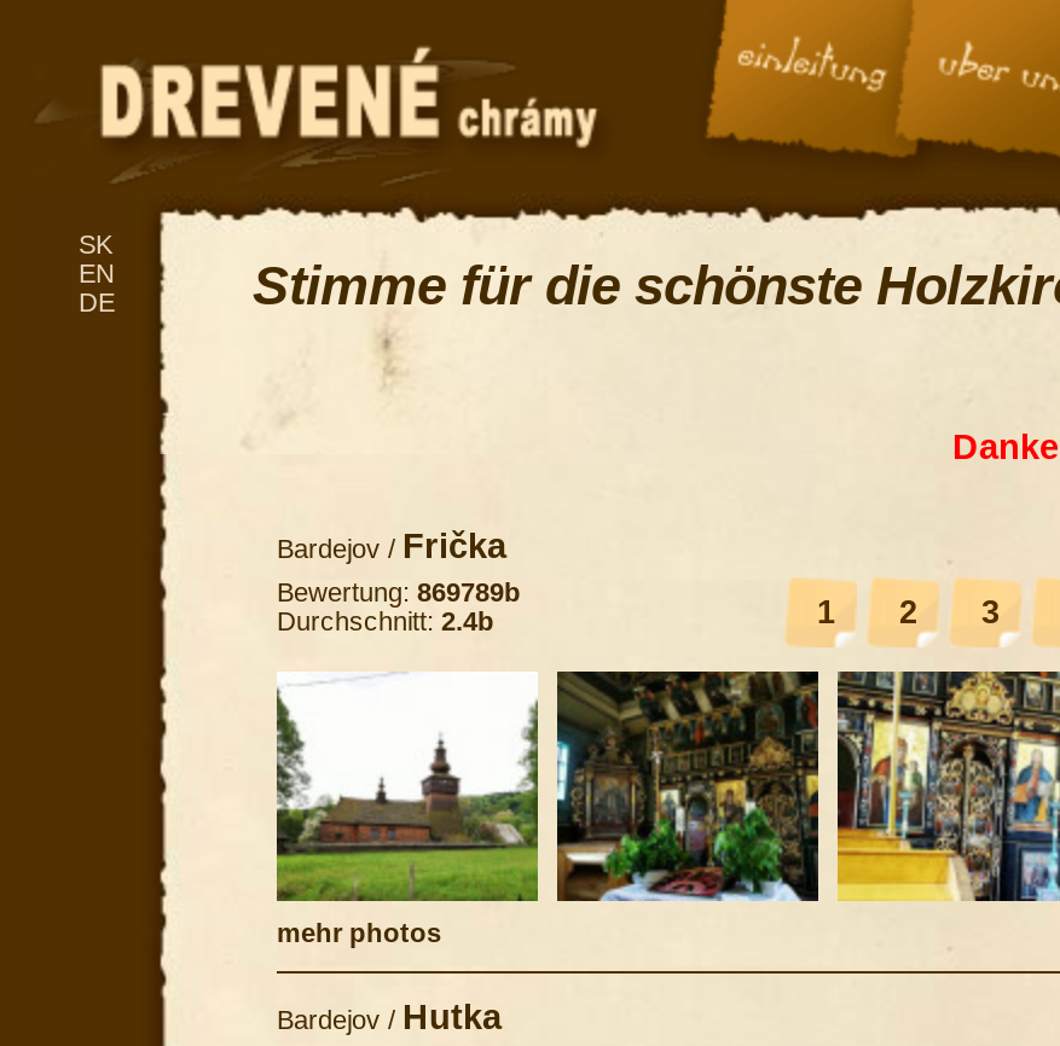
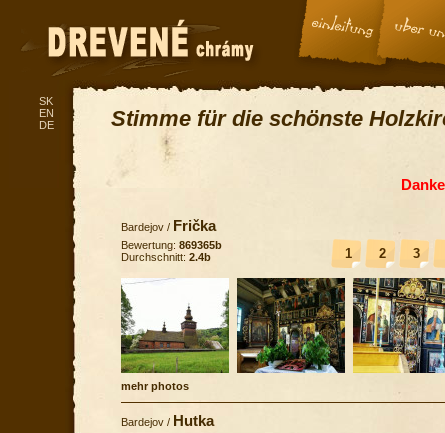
- Bewertung: 869789b
+ Bewertung: 869365b
